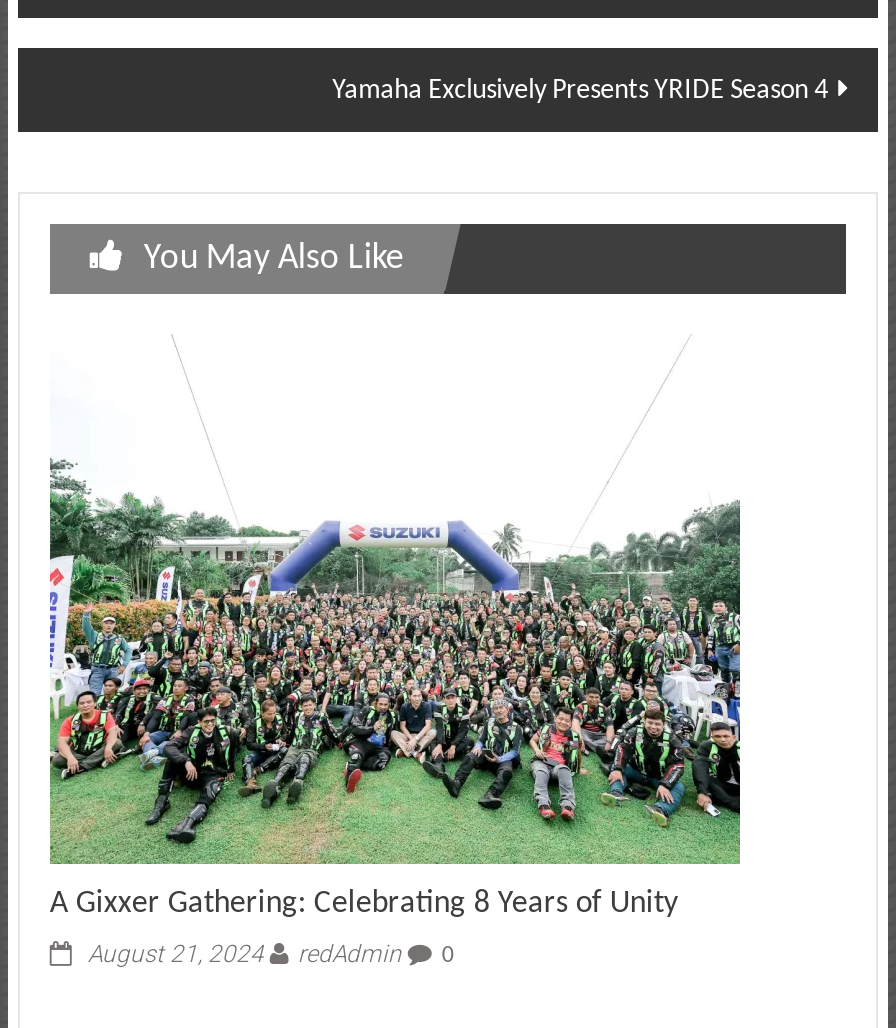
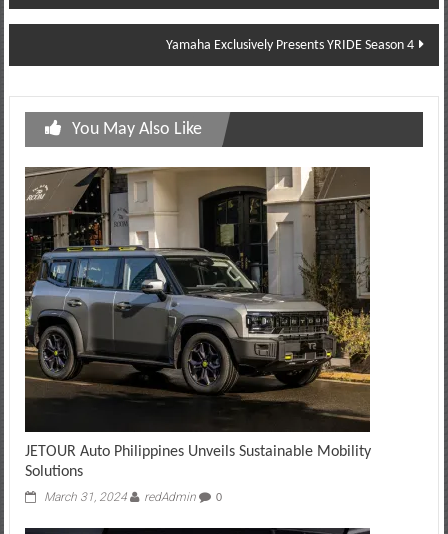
- [image]
- A Gixxer Gathering: Celebrating 8 Years of Unity
+ [image]
+ JETOUR Auto Philippines Unveils Sustainable Mobility
+ Solutions

- August 21, 2024 redAdmin 0
+ March 31, 2024 redAdmin 0
